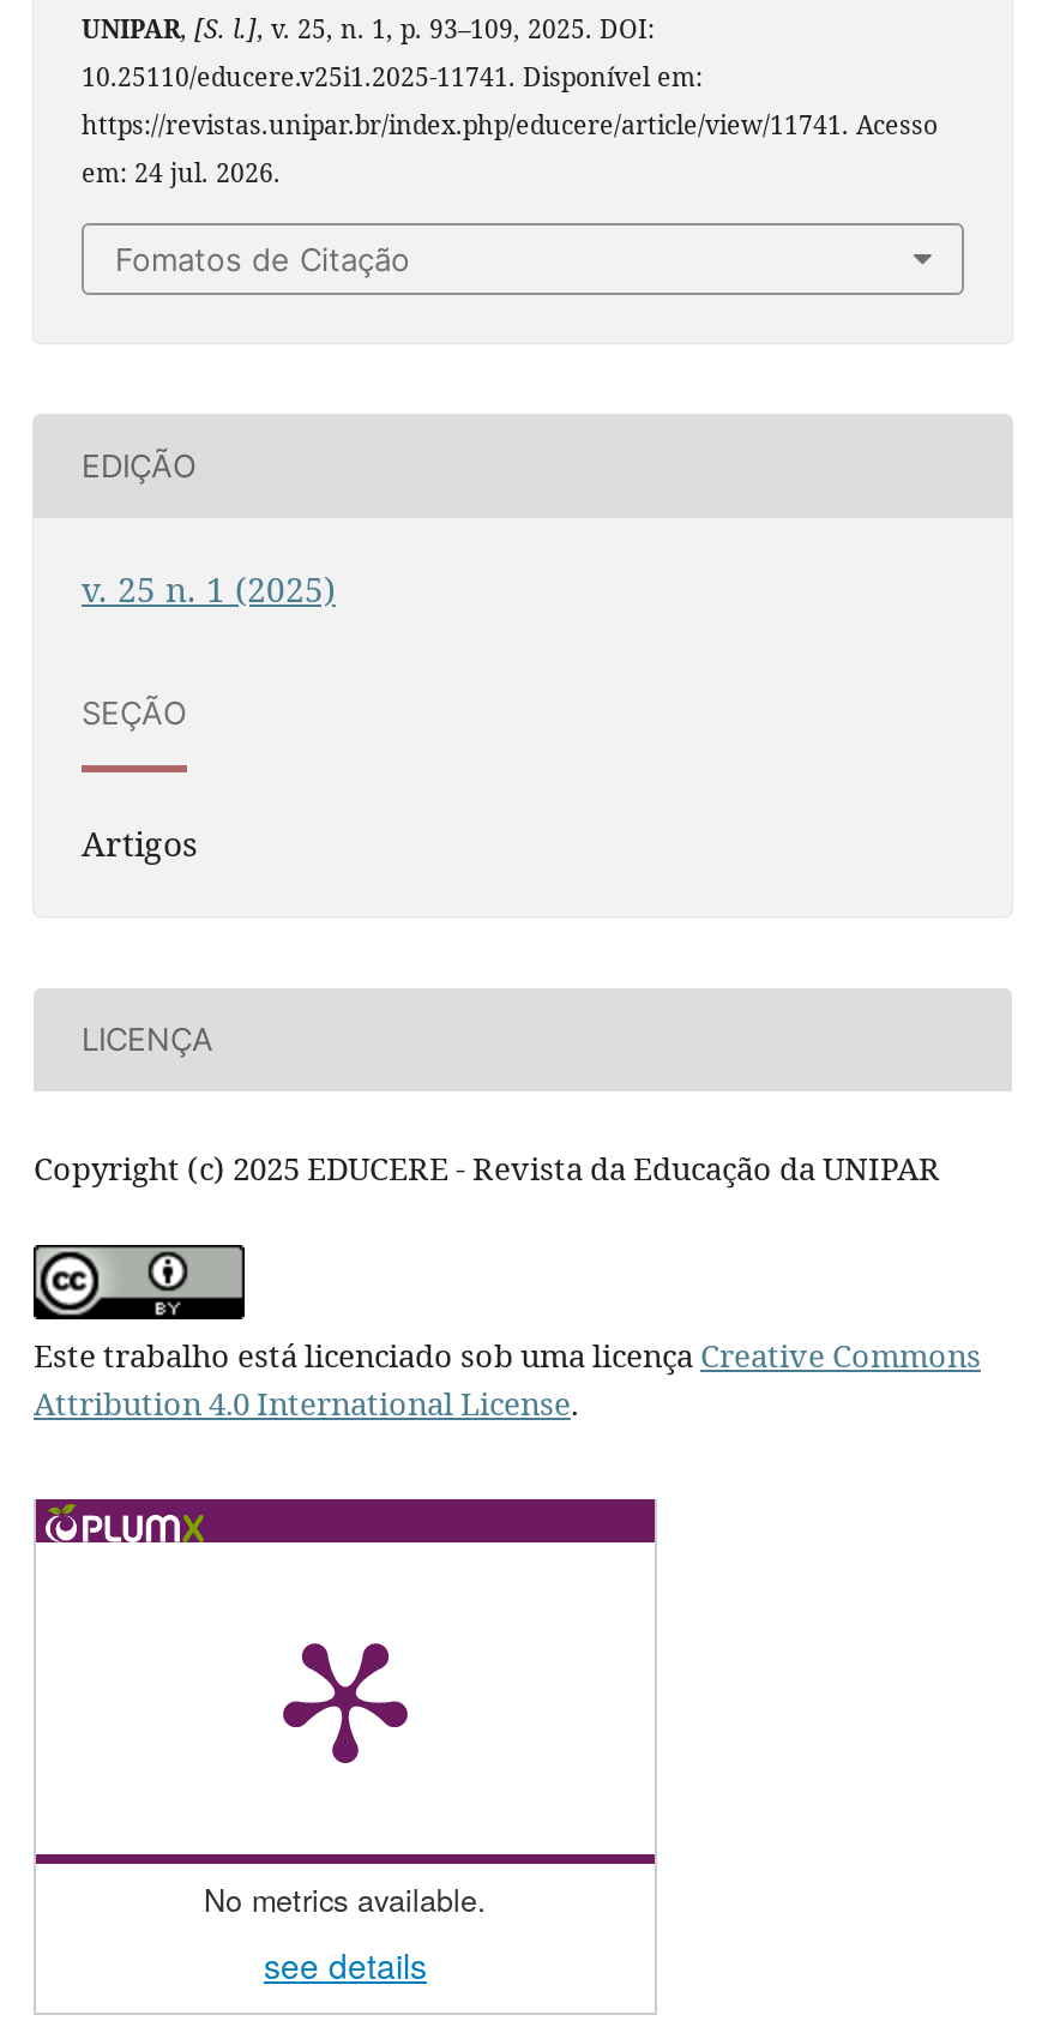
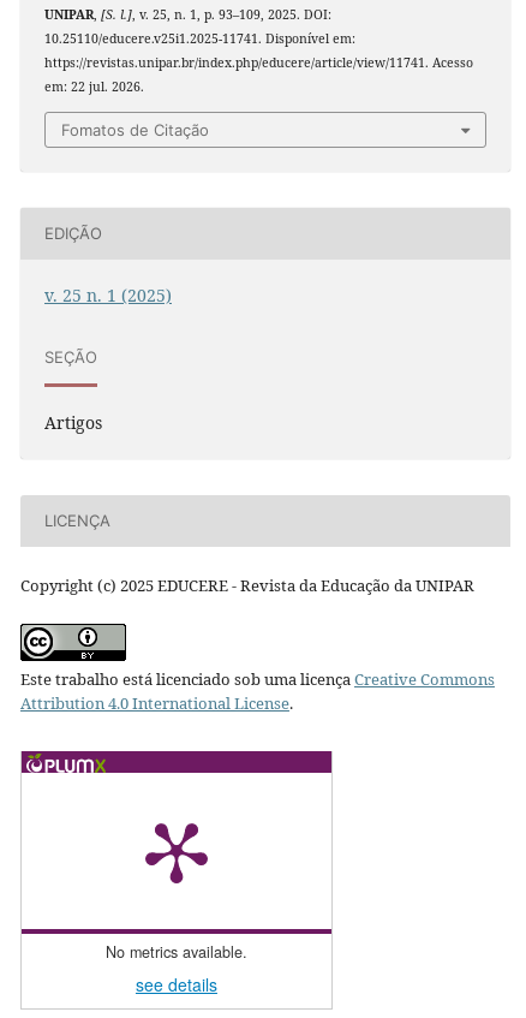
- em: 24 jul. 2026.
+ em: 22 jul. 2026.
